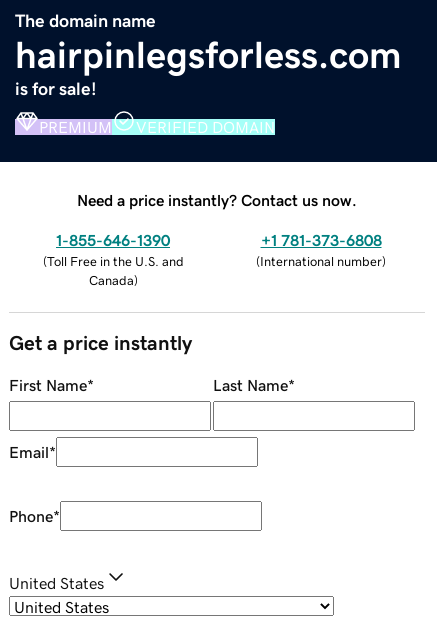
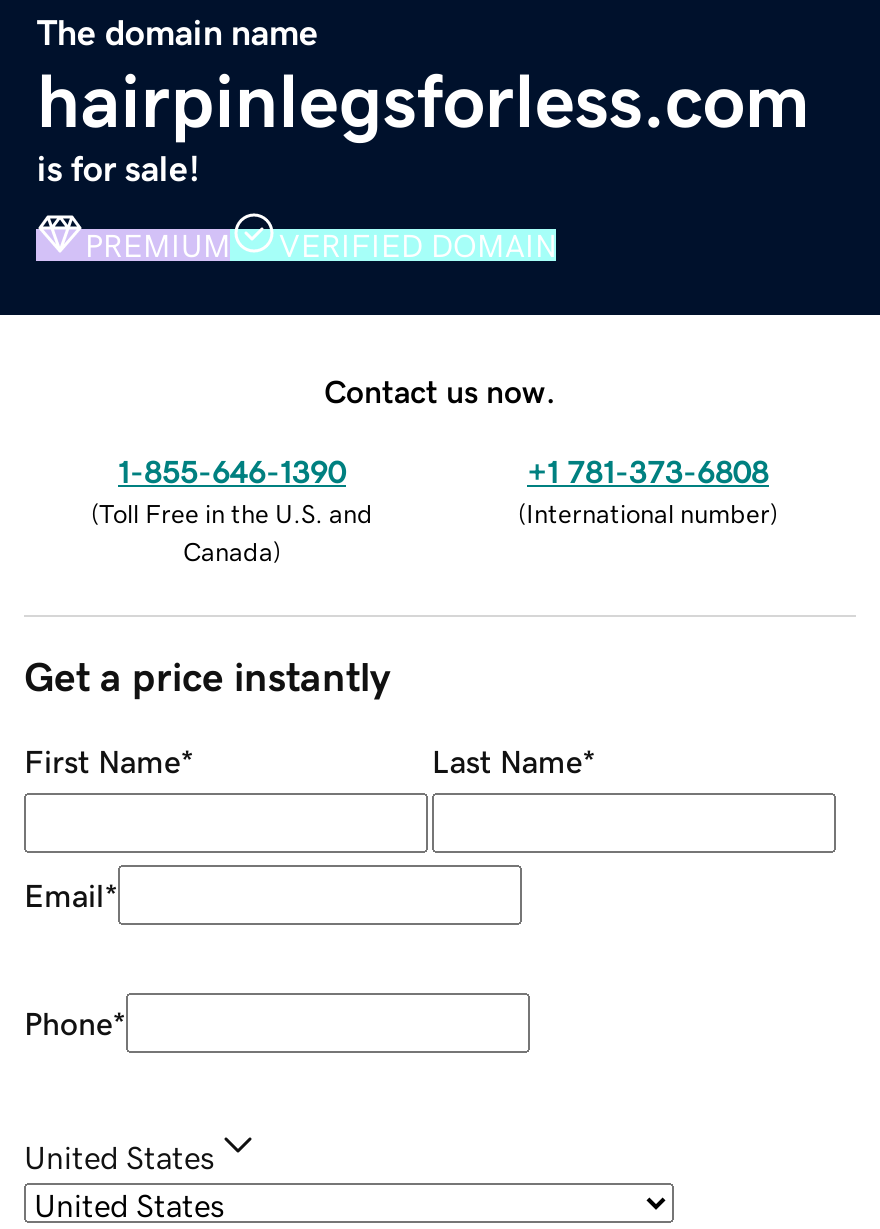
- Need a price instantly? Contact us now.
+ Contact us now.
